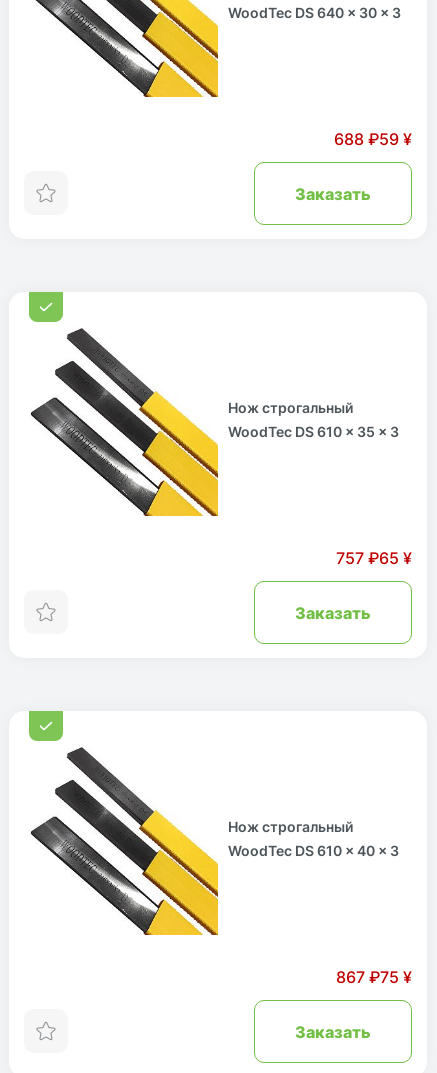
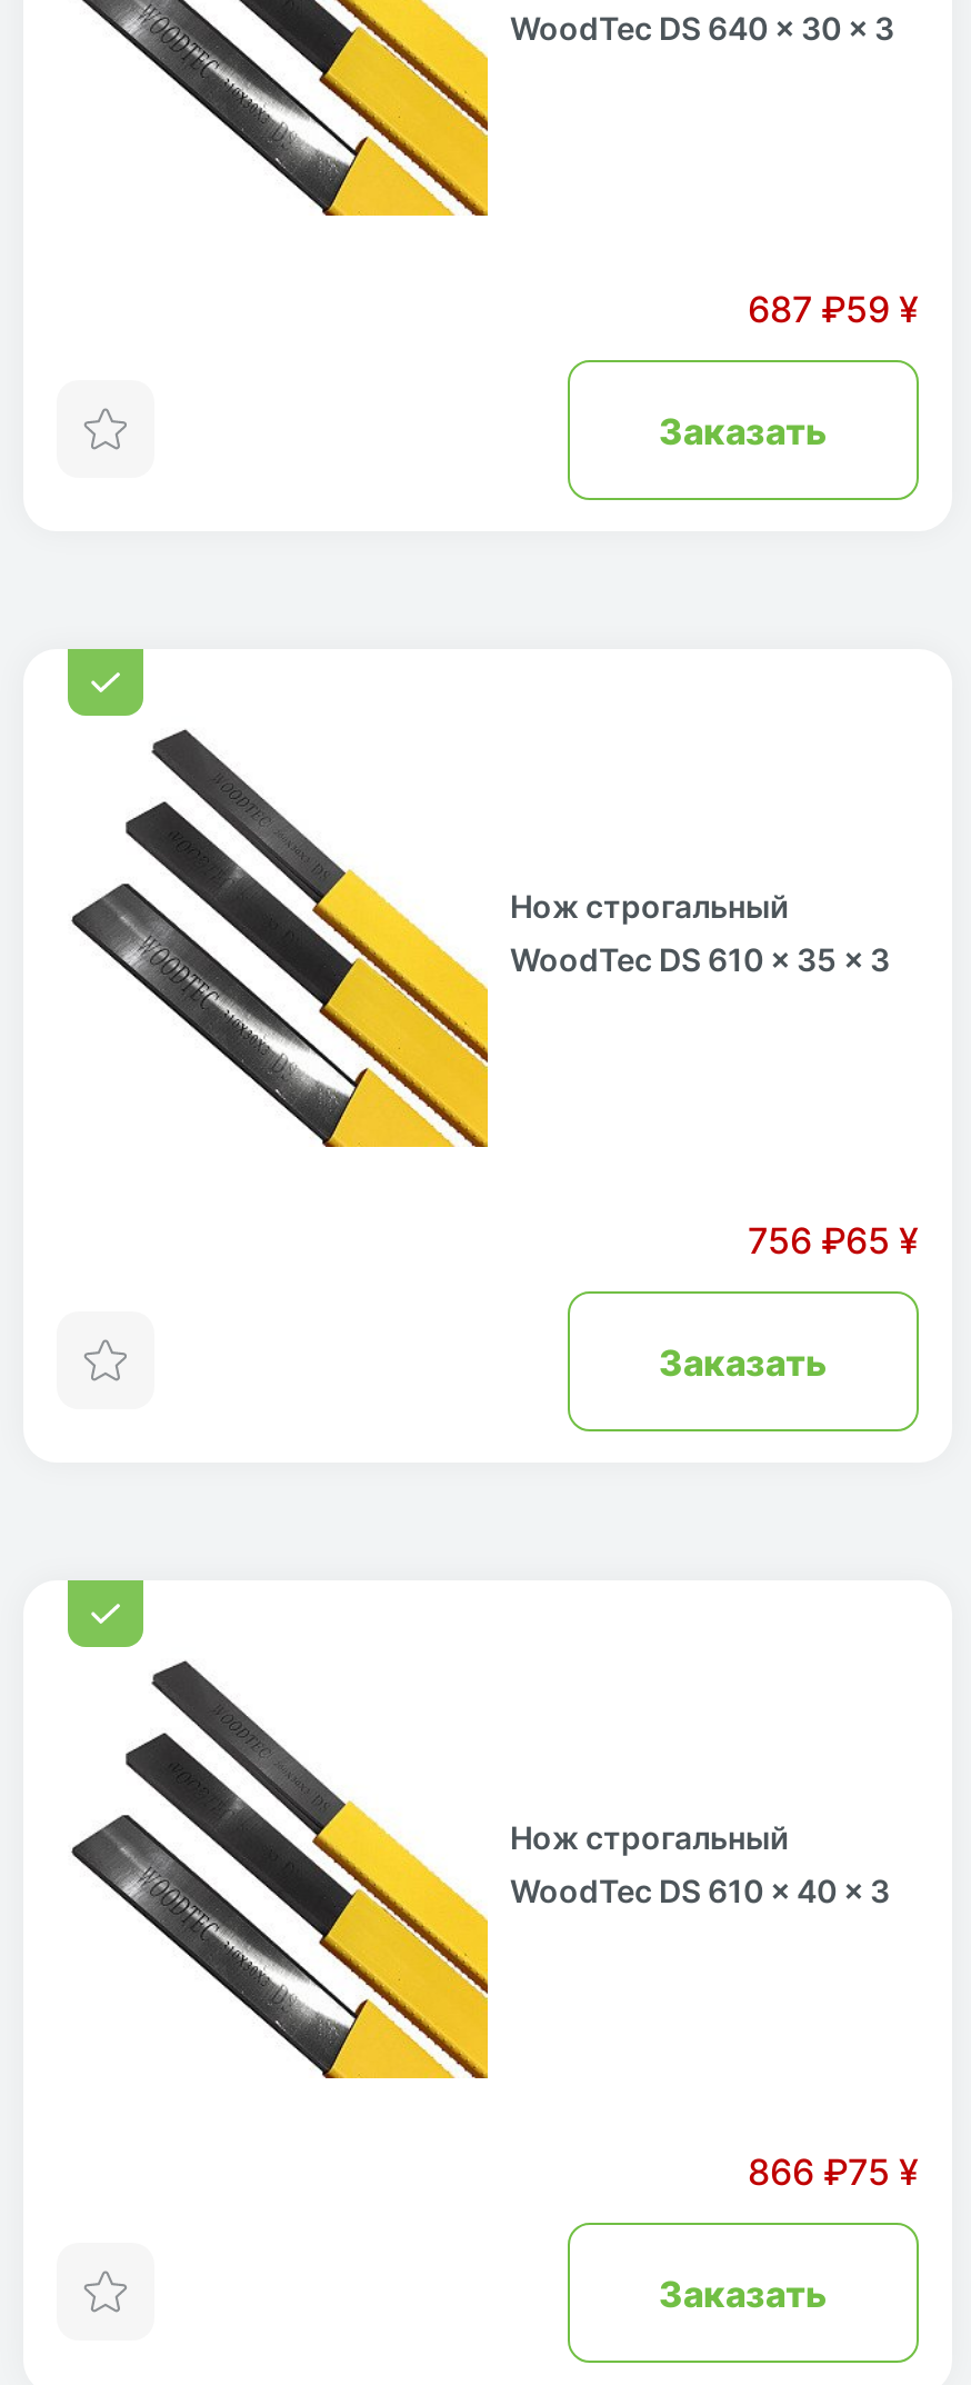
- 688 ₽59 ¥
+ 687 ₽59 ¥

- 757 ₽65 ¥
+ 756 ₽65 ¥

- 867 ₽75 ¥
+ 866 ₽75 ¥
